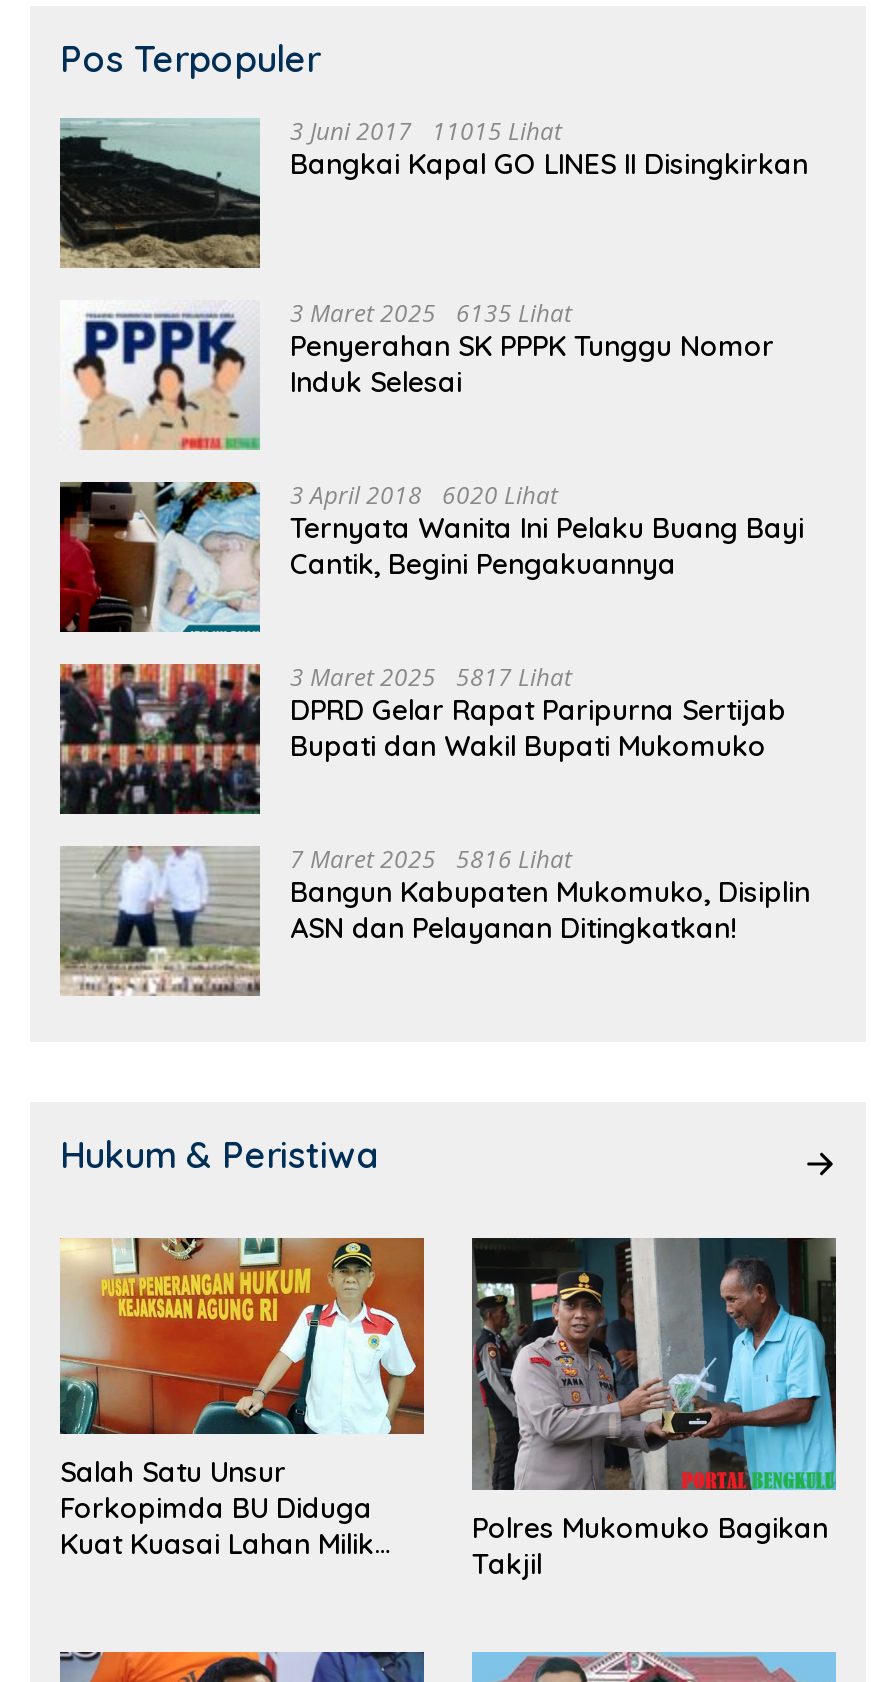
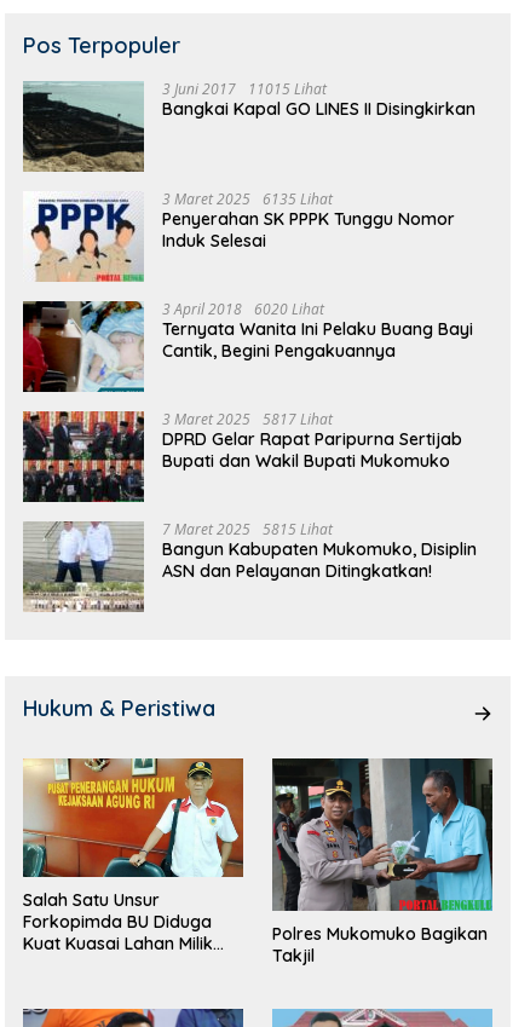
- 7 Maret 2025 5816 Lihat
+ 7 Maret 2025 5815 Lihat
